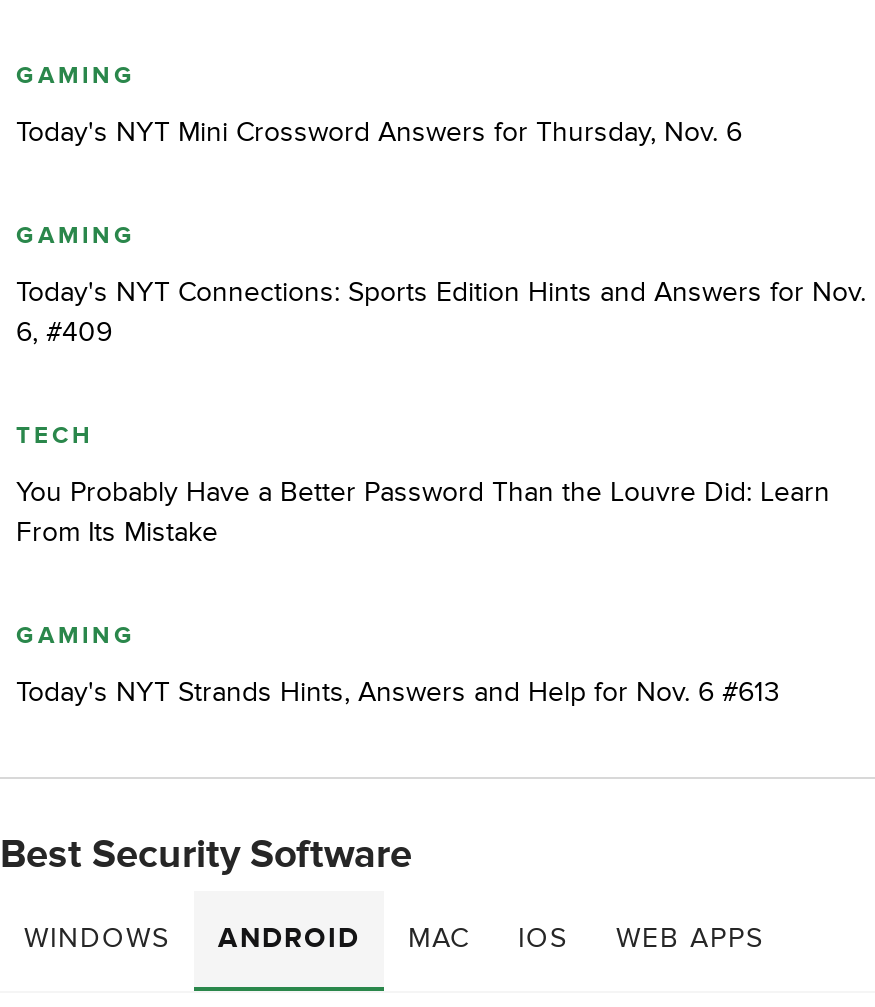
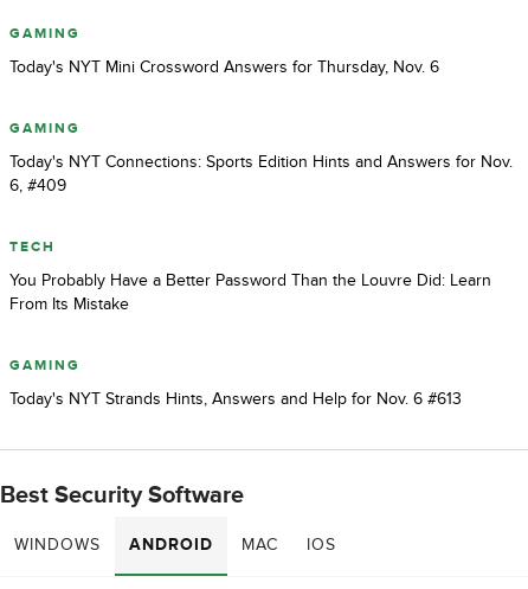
- WEB APPS
